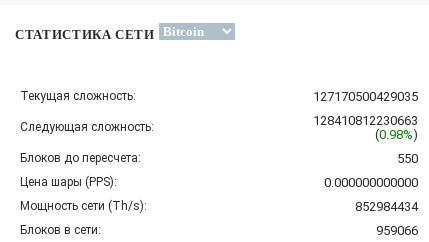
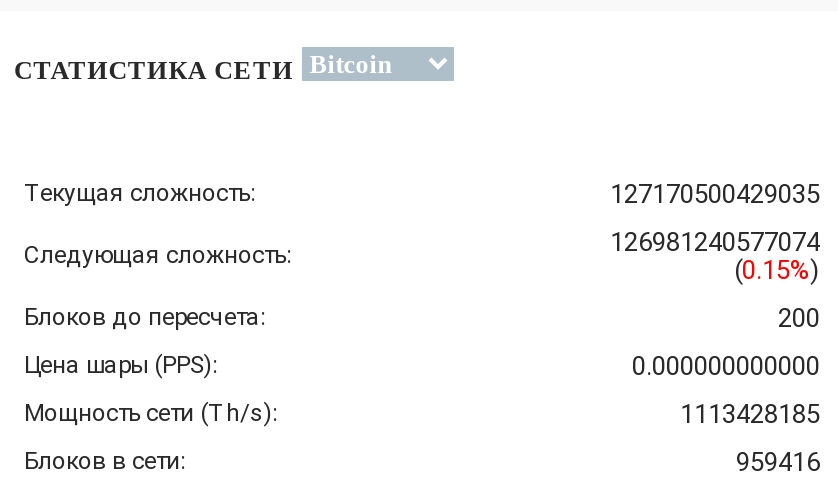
- 128410812230663
+ 126981240577074

- (0.98%)
+ (0.15%)

- 550
+ 200

- 852984434
+ 1113428185

- 959066
+ 959416
